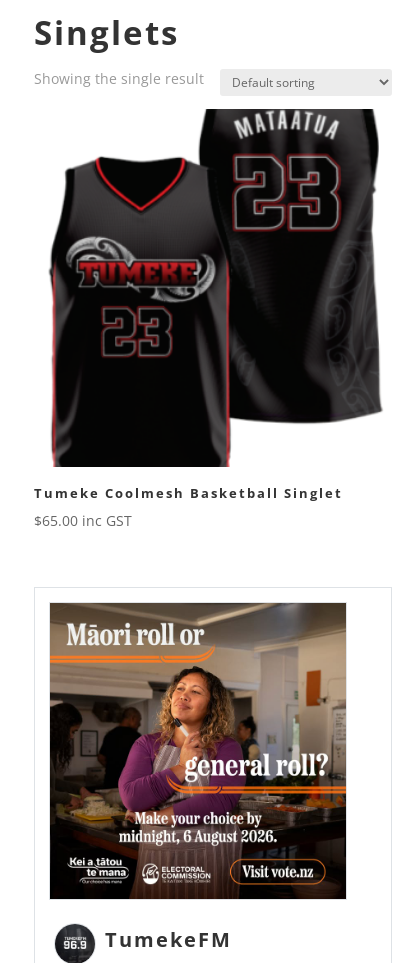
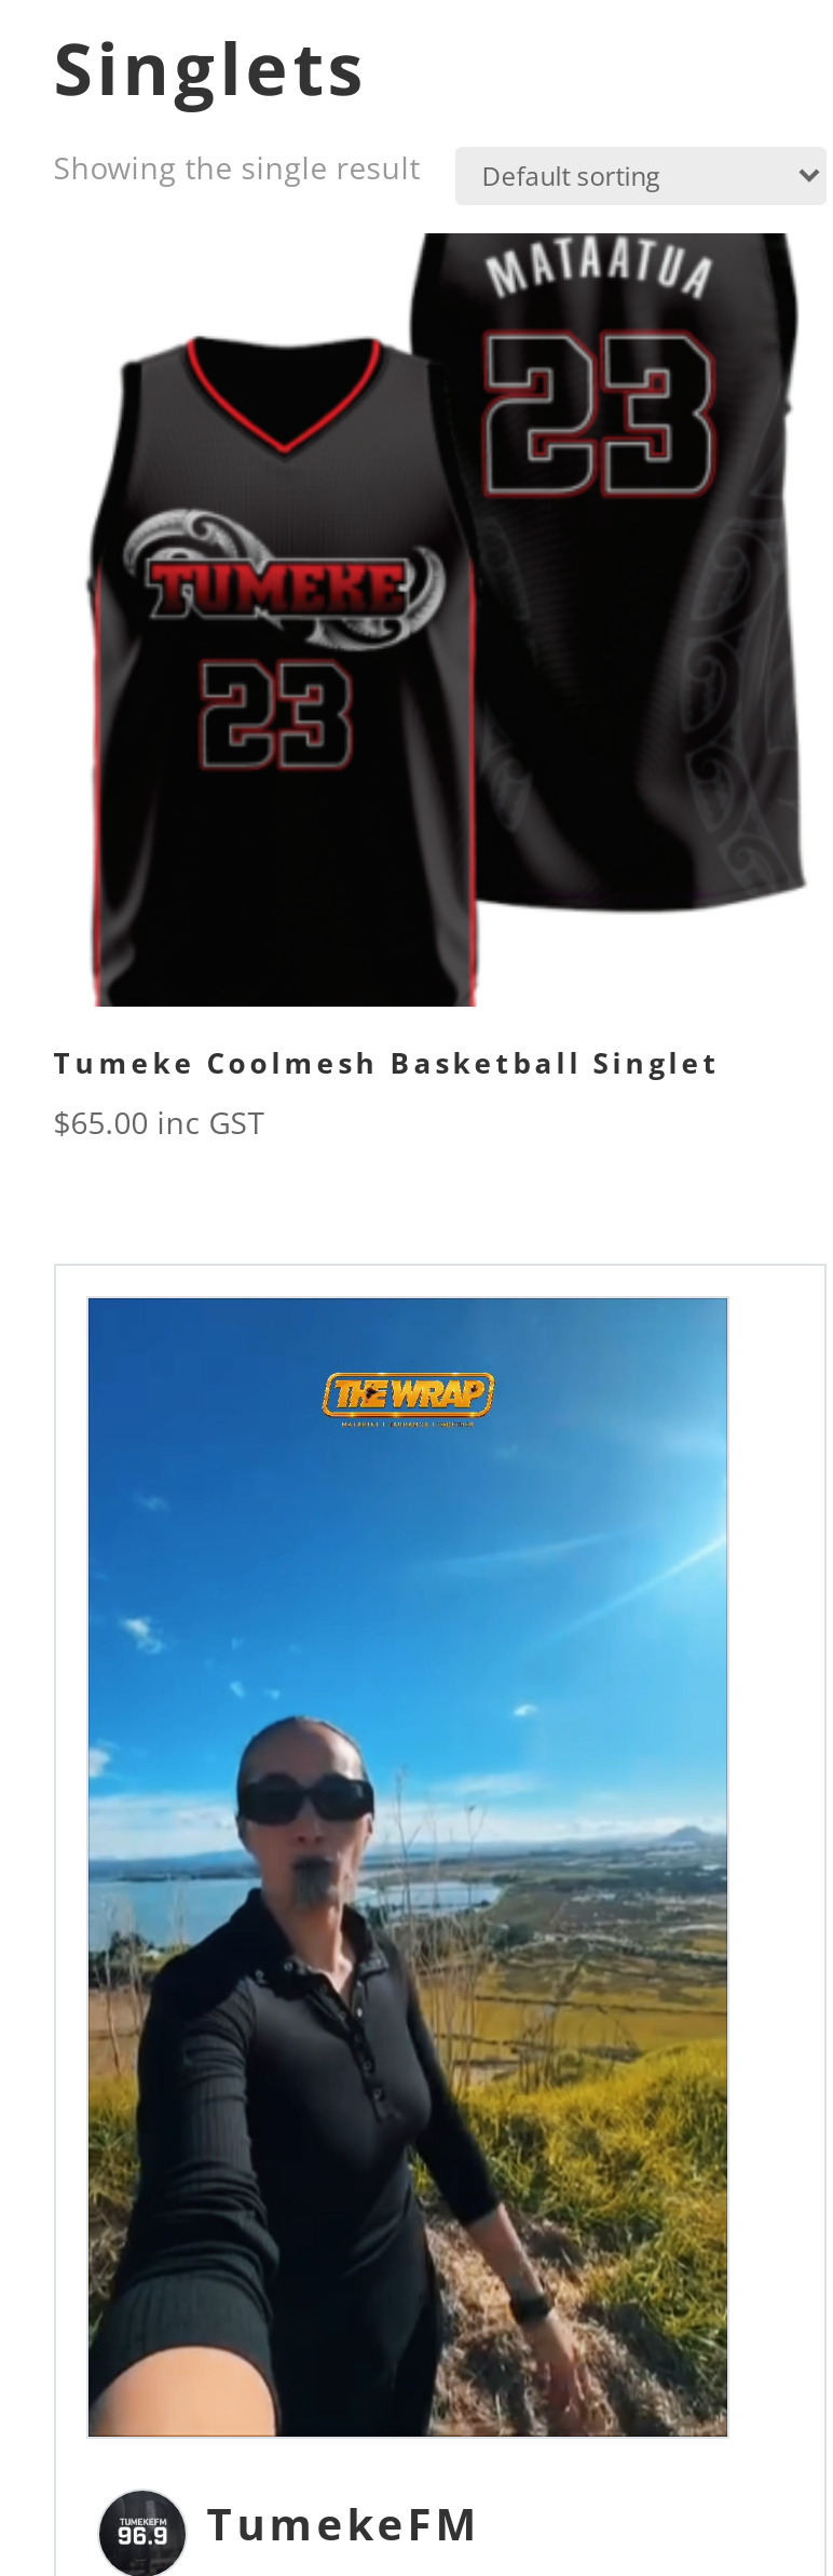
- [image]
+ [image]
